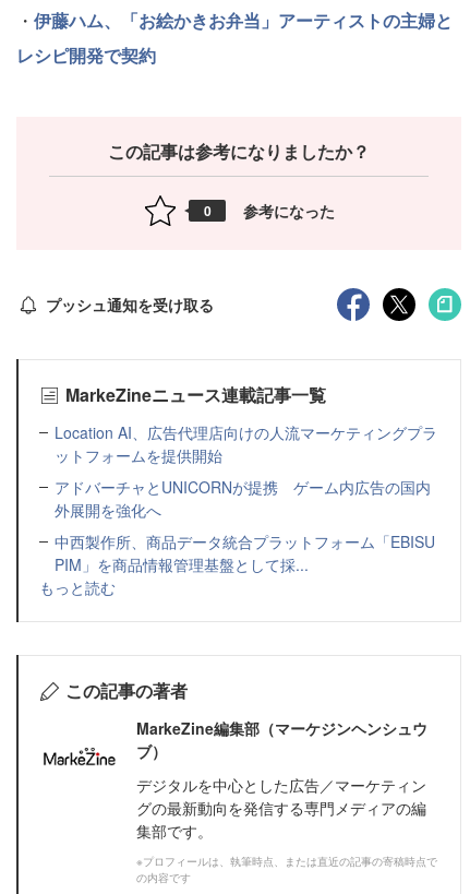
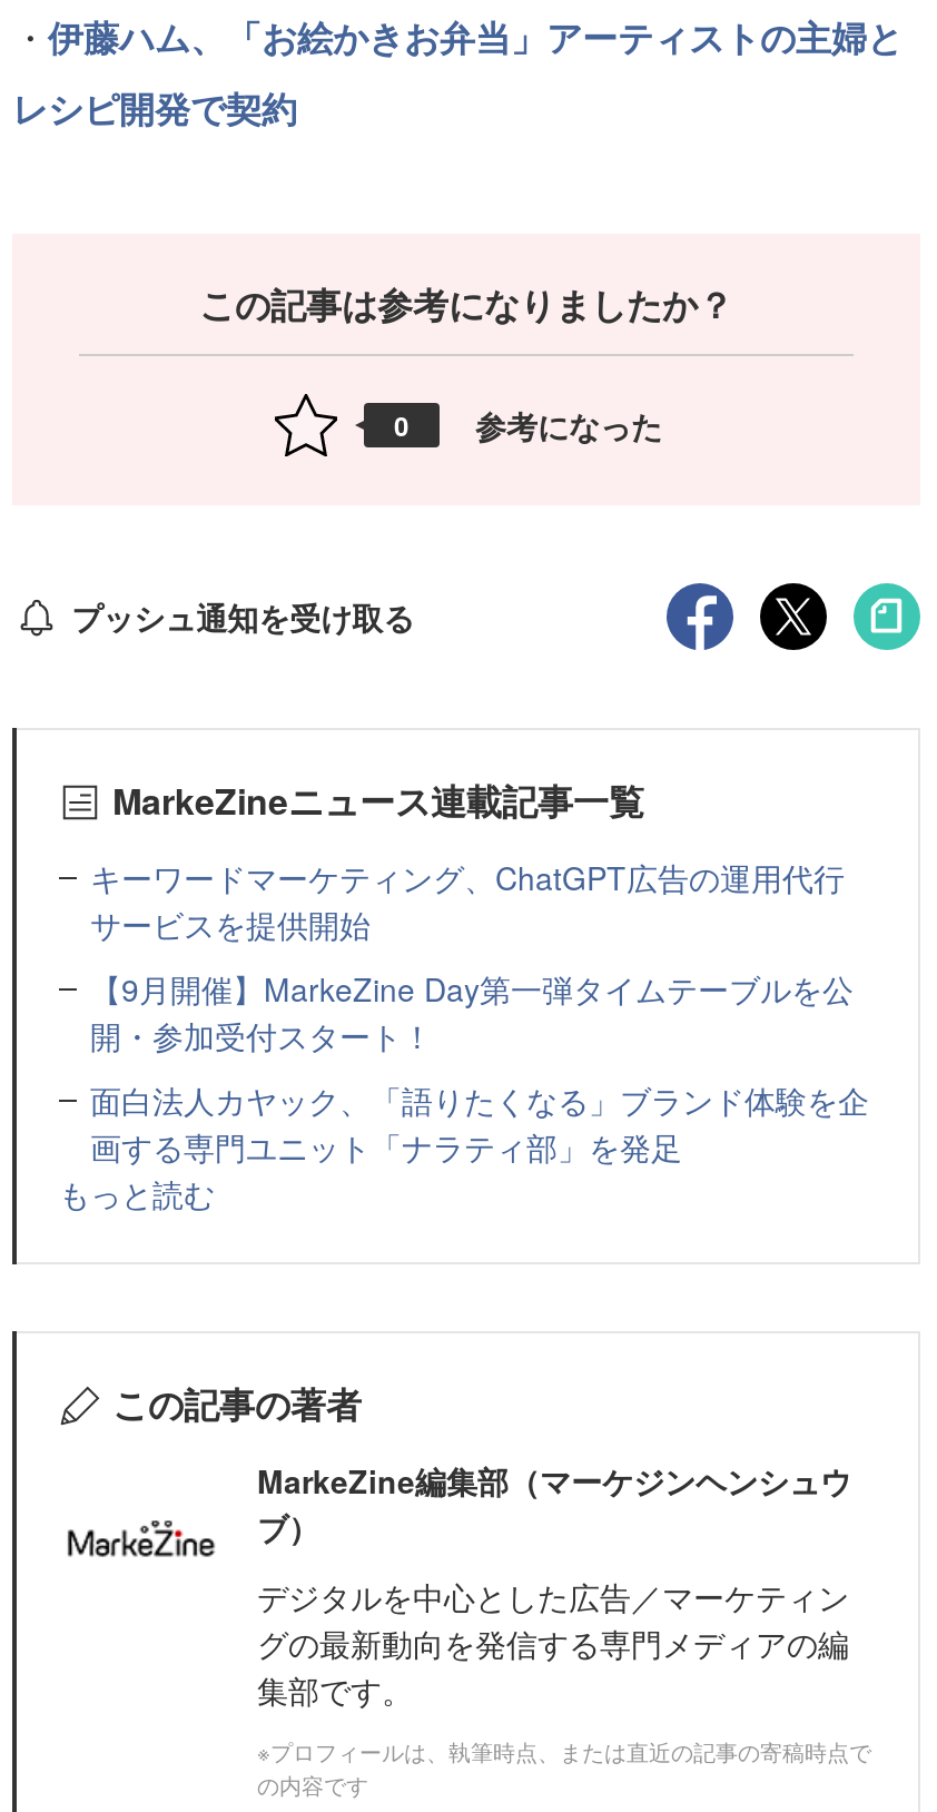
- Location AI、広告代理店向けの人流マーケティングプラ
- ットフォームを提供開始
- アドバーチャとUNICORNが提携 ゲーム内広告の国内
- 外展開を強化へ
- 中西製作所、商品データ統合プラットフォーム「EBISU
- PIM」を商品情報管理基盤として採...
+ キーワードマーケティング、ChatGPT広告の運用代行
+ サービスを提供開始
+ 【9月開催】MarkeZine Day第一弾タイムテーブルを公
+ 開・参加受付スタート！
+ 面白法人カヤック、「語りたくなる」ブランド体験を企
+ 画する専門ユニット「ナラティ部」を発足
